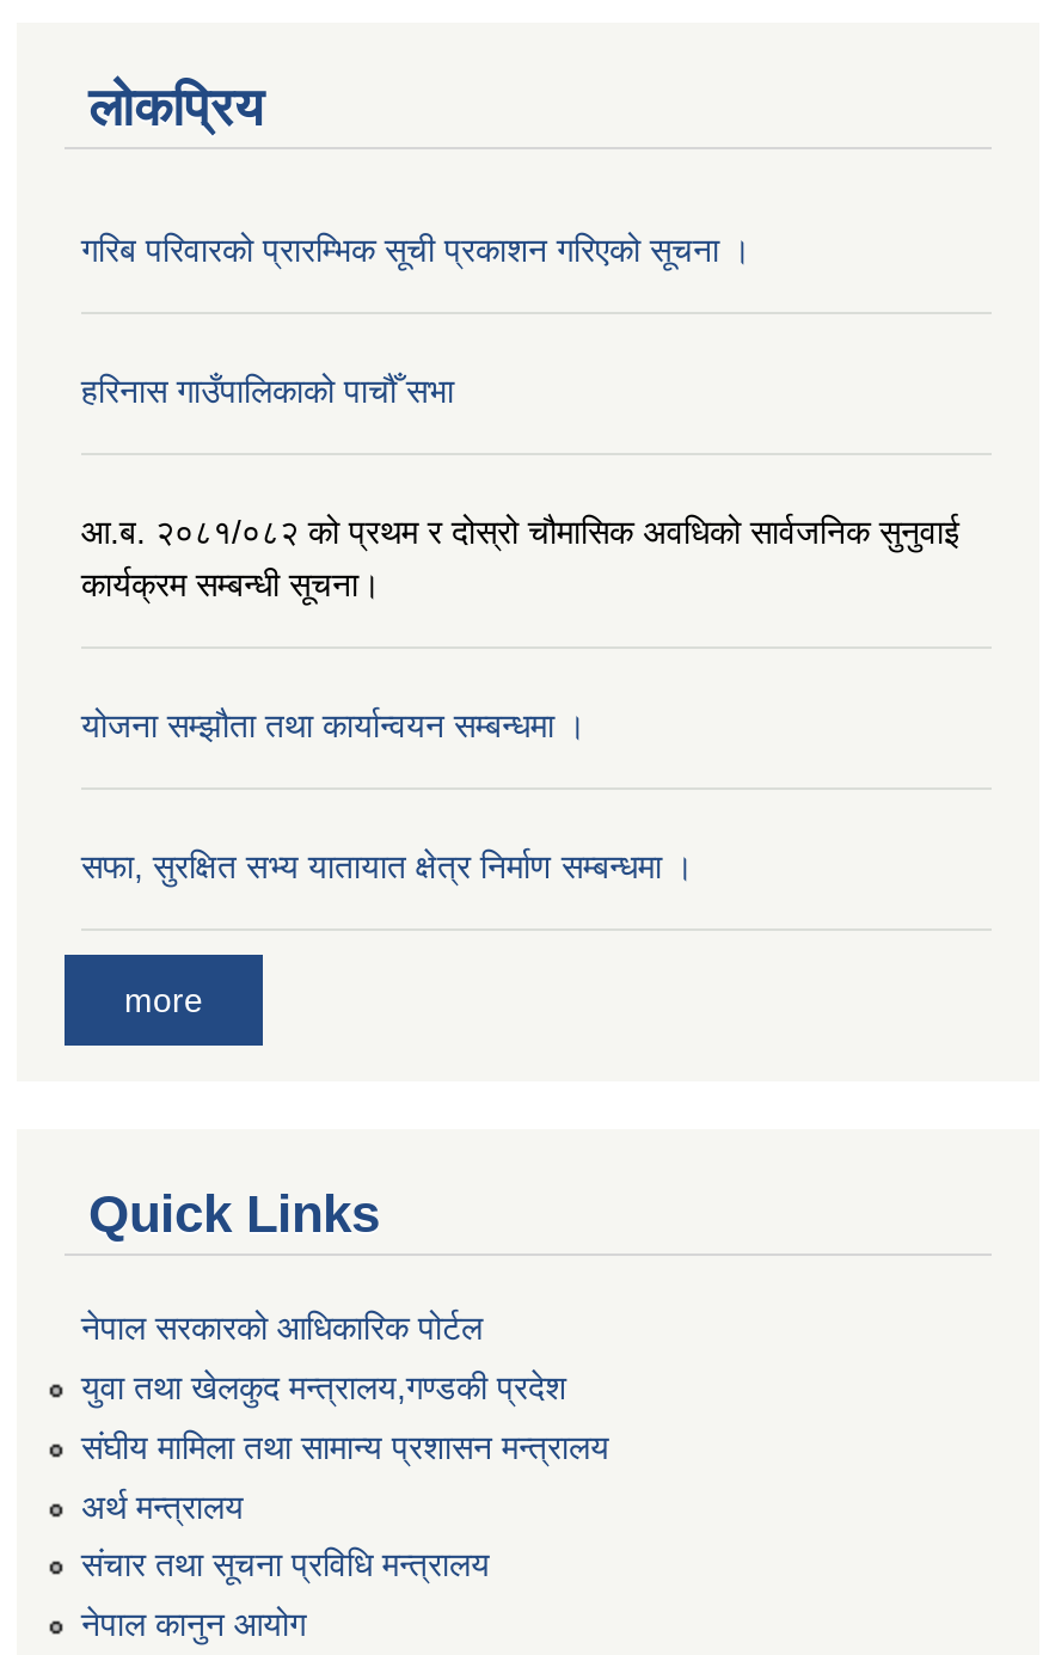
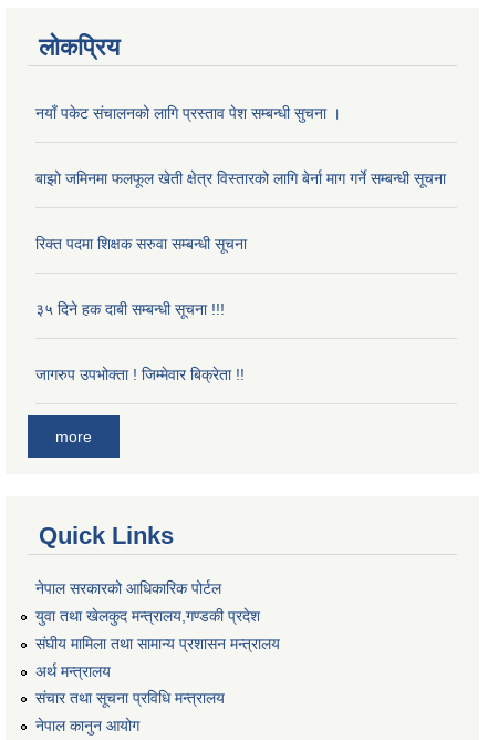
- गरिब परिवारको प्रारम्भिक सूची प्रकाशन गरिएको सूचना ।
+ नयाँ पकेट संचालनको लागि प्रस्ताव पेश सम्बन्धी सुचना ।

- हरिनास गाउँपालिकाको पाचौँ सभा
+ बाझो जमिनमा फलफूल खेती क्षेत्र विस्तारको लागि बेर्ना माग गर्ने सम्बन्धी सूचना

- आ.ब. २०८१/०८२ को प्रथम र दोस्रो चौमासिक अवधिको सार्वजनिक सुनुवाई
- कार्यक्रम सम्बन्धी सूचना।
+ रिक्त पदमा शिक्षक सरुवा सम्बन्धी सूचना

- योजना सम्झौता तथा कार्यान्वयन सम्बन्धमा ।
+ ३५ दिने हक दाबी सम्बन्धी सूचना !!!

- सफा, सुरक्षित सभ्य यातायात क्षेत्र निर्माण सम्बन्धमा ।
+ जागरुप उपभोक्ता ! जिम्मेवार बिक्रेता !!
